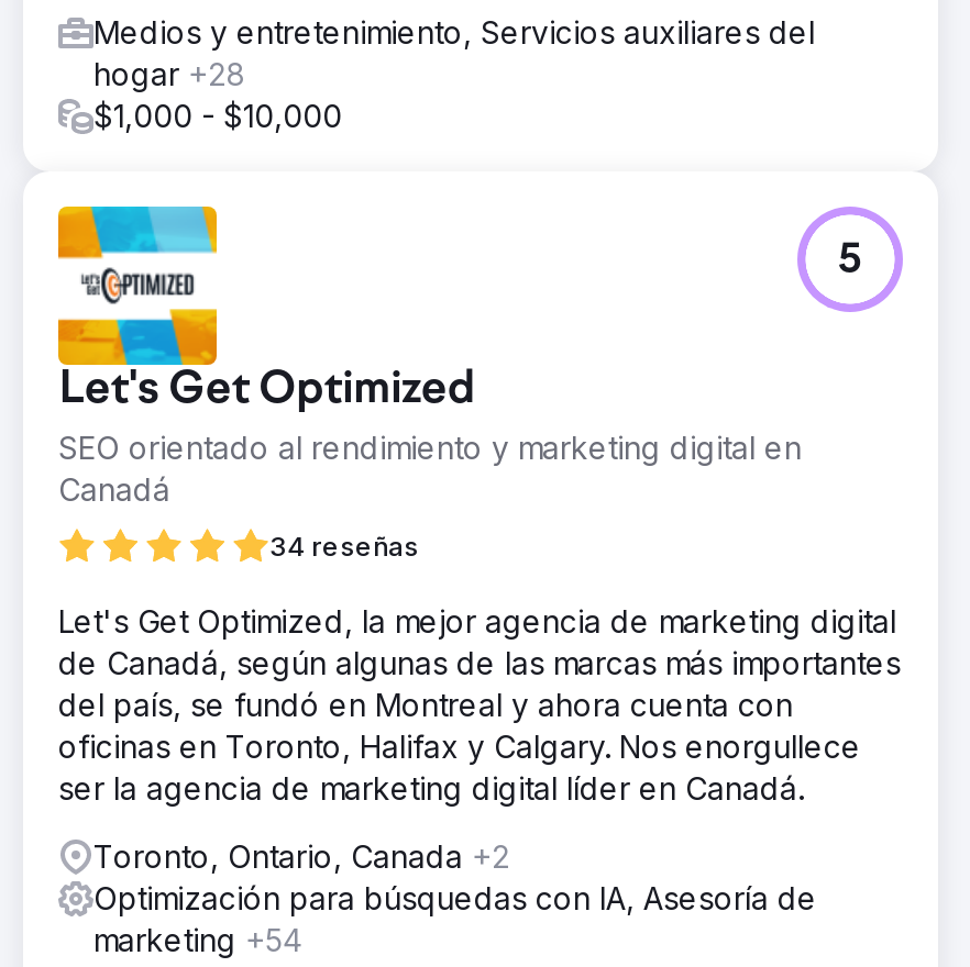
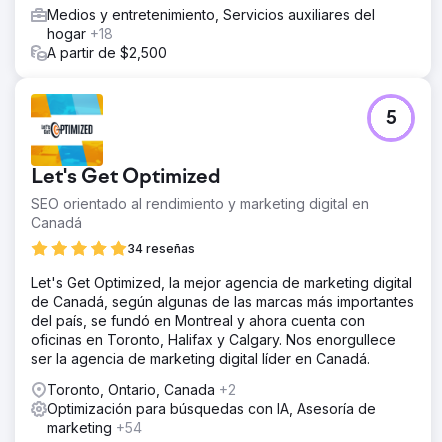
- hogar +28
- $1,000 - $10,000
+ hogar +18
+ A partir de $2,500
